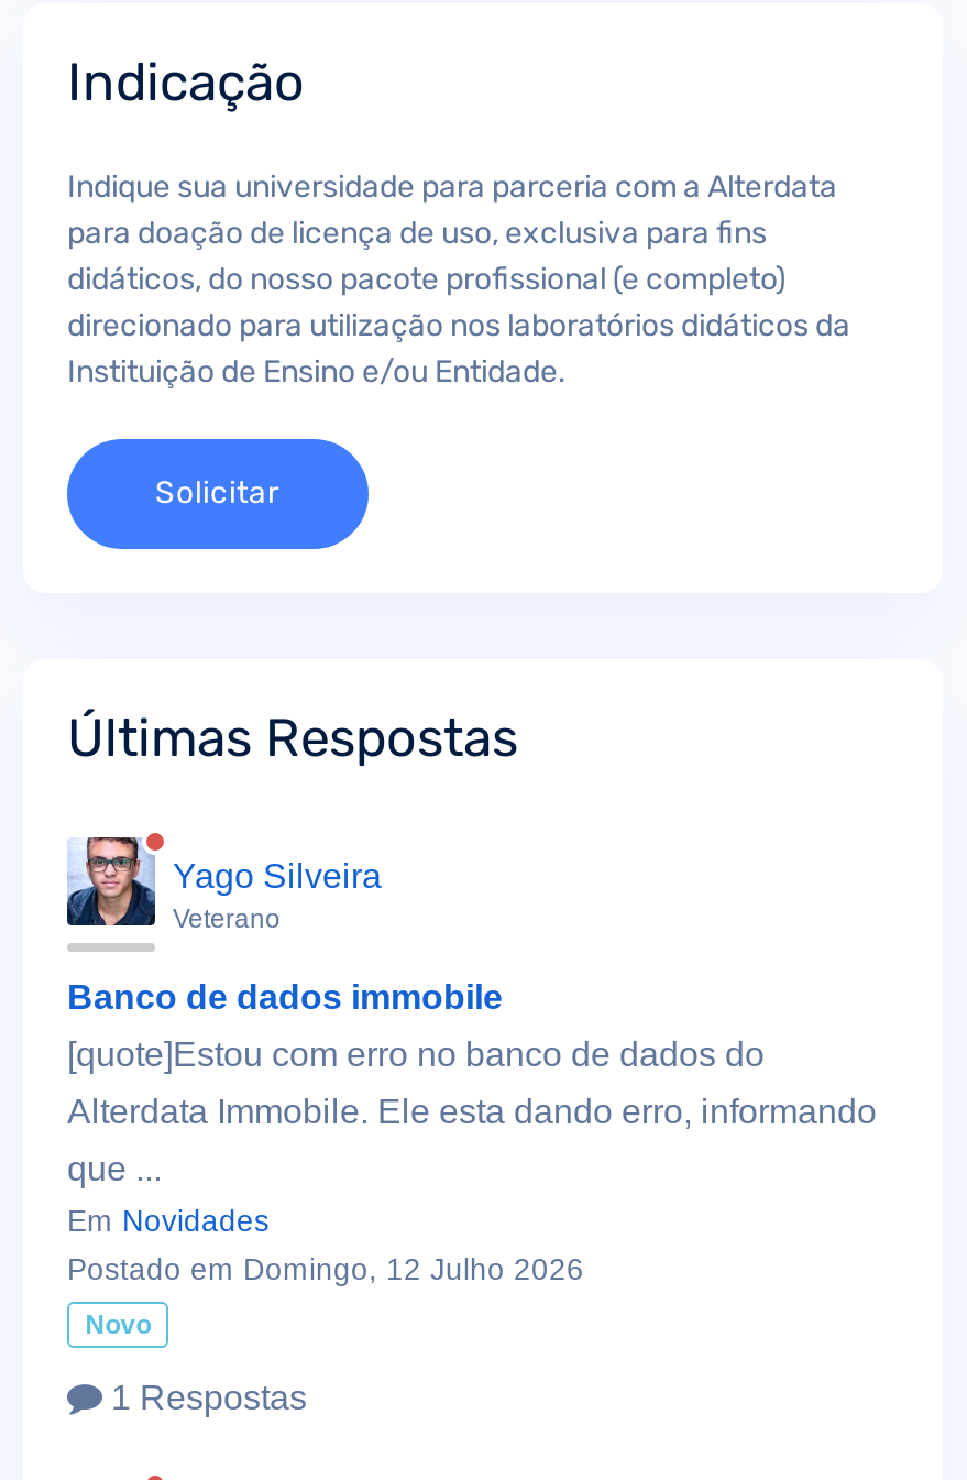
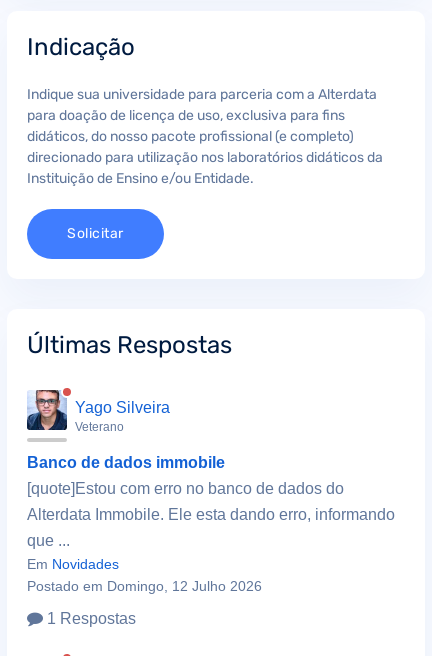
- Novo
